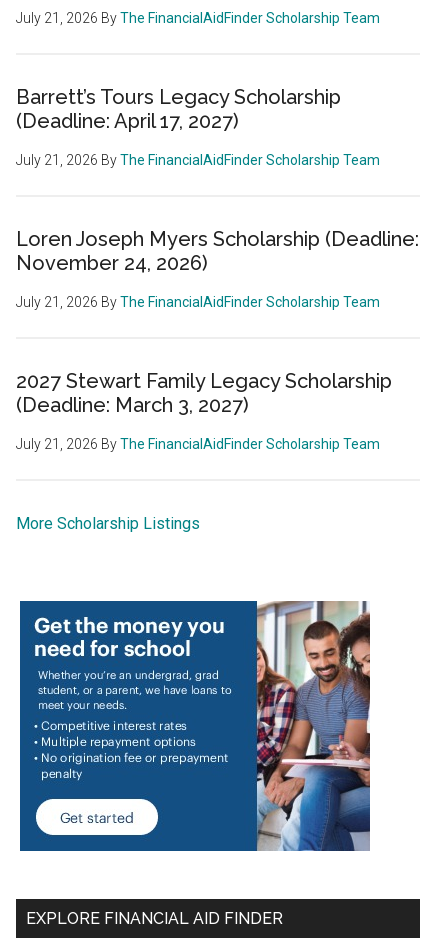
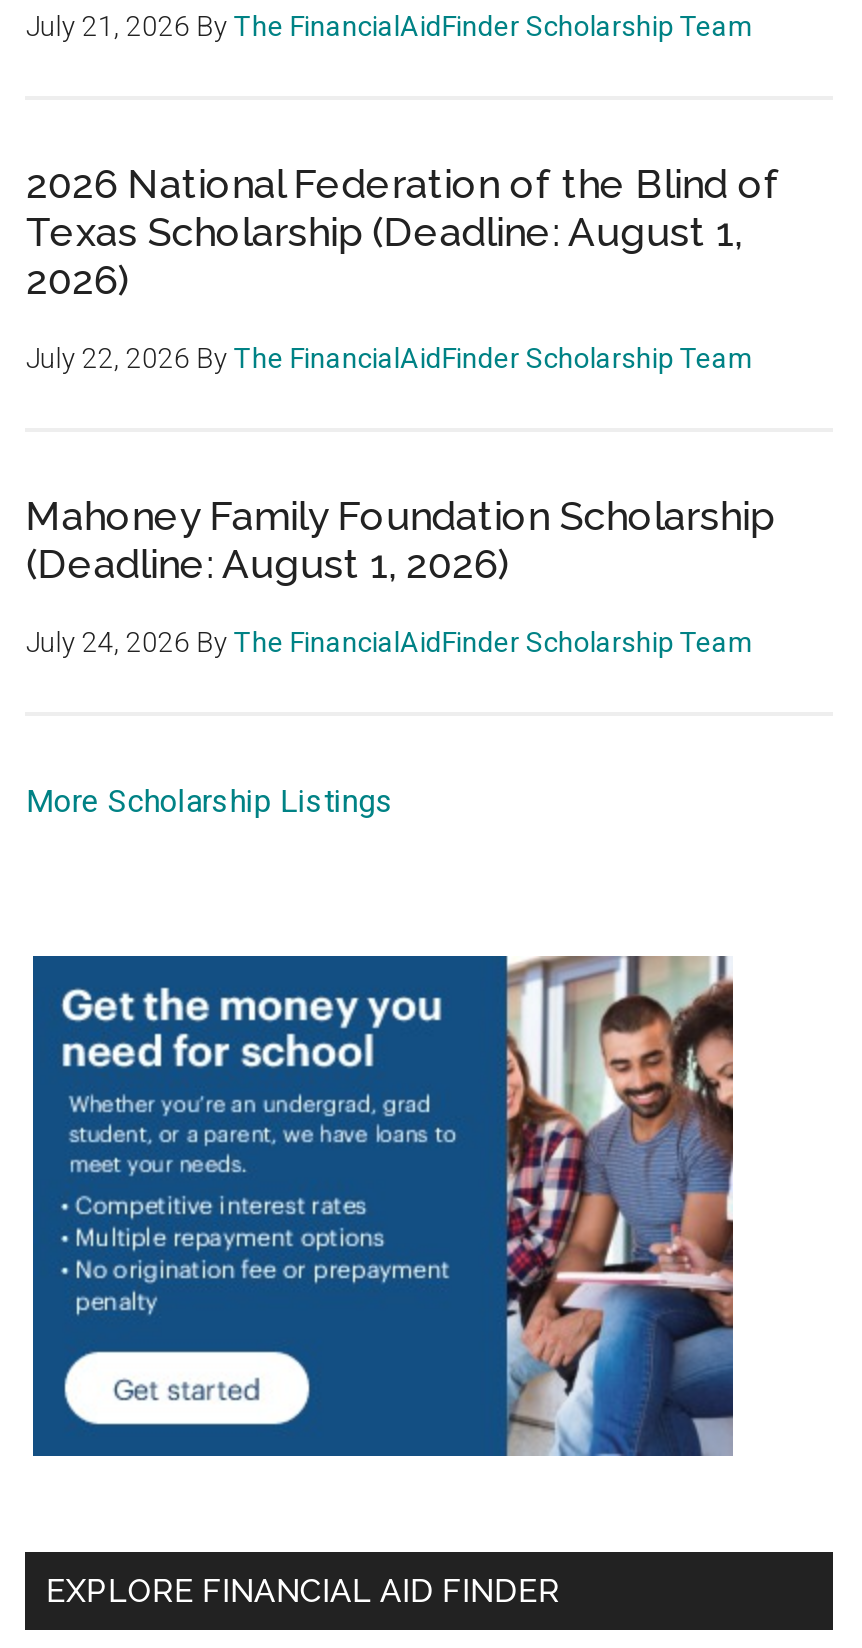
- Barrett’s Tours Legacy Scholarship
- (Deadline: April 17, 2027)
- July 21, 2026 By The FinancialAidFinder Scholarship Team
- Loren Joseph Myers Scholarship (Deadline:
- November 24, 2026)
- July 21, 2026 By The FinancialAidFinder Scholarship Team
- 2027 Stewart Family Legacy Scholarship
- (Deadline: March 3, 2027)
- July 21, 2026 By The FinancialAidFinder Scholarship Team
+ 2026 National Federation of the Blind of
+ Texas Scholarship (Deadline: August 1,
+ 2026)
+ July 22, 2026 By The FinancialAidFinder Scholarship Team
+ Mahoney Family Foundation Scholarship
+ (Deadline: August 1, 2026)
+ July 24, 2026 By The FinancialAidFinder Scholarship Team
